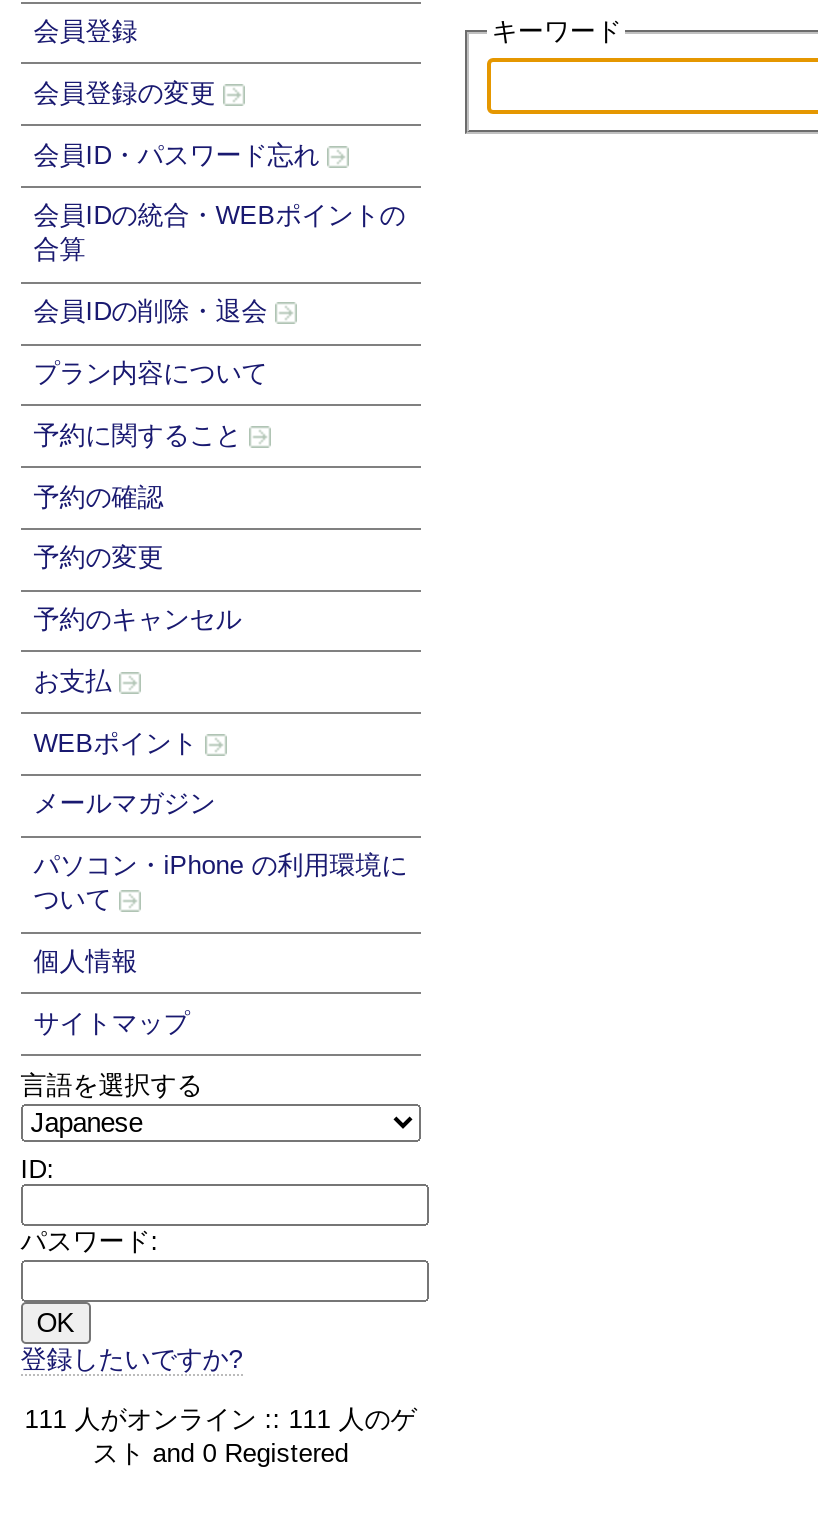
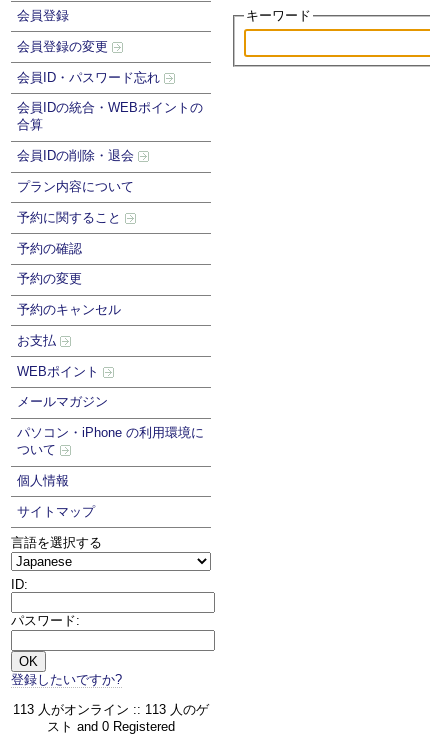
- 111 人がオンライン :: 111 人のゲ
+ 113 人がオンライン :: 113 人のゲ
